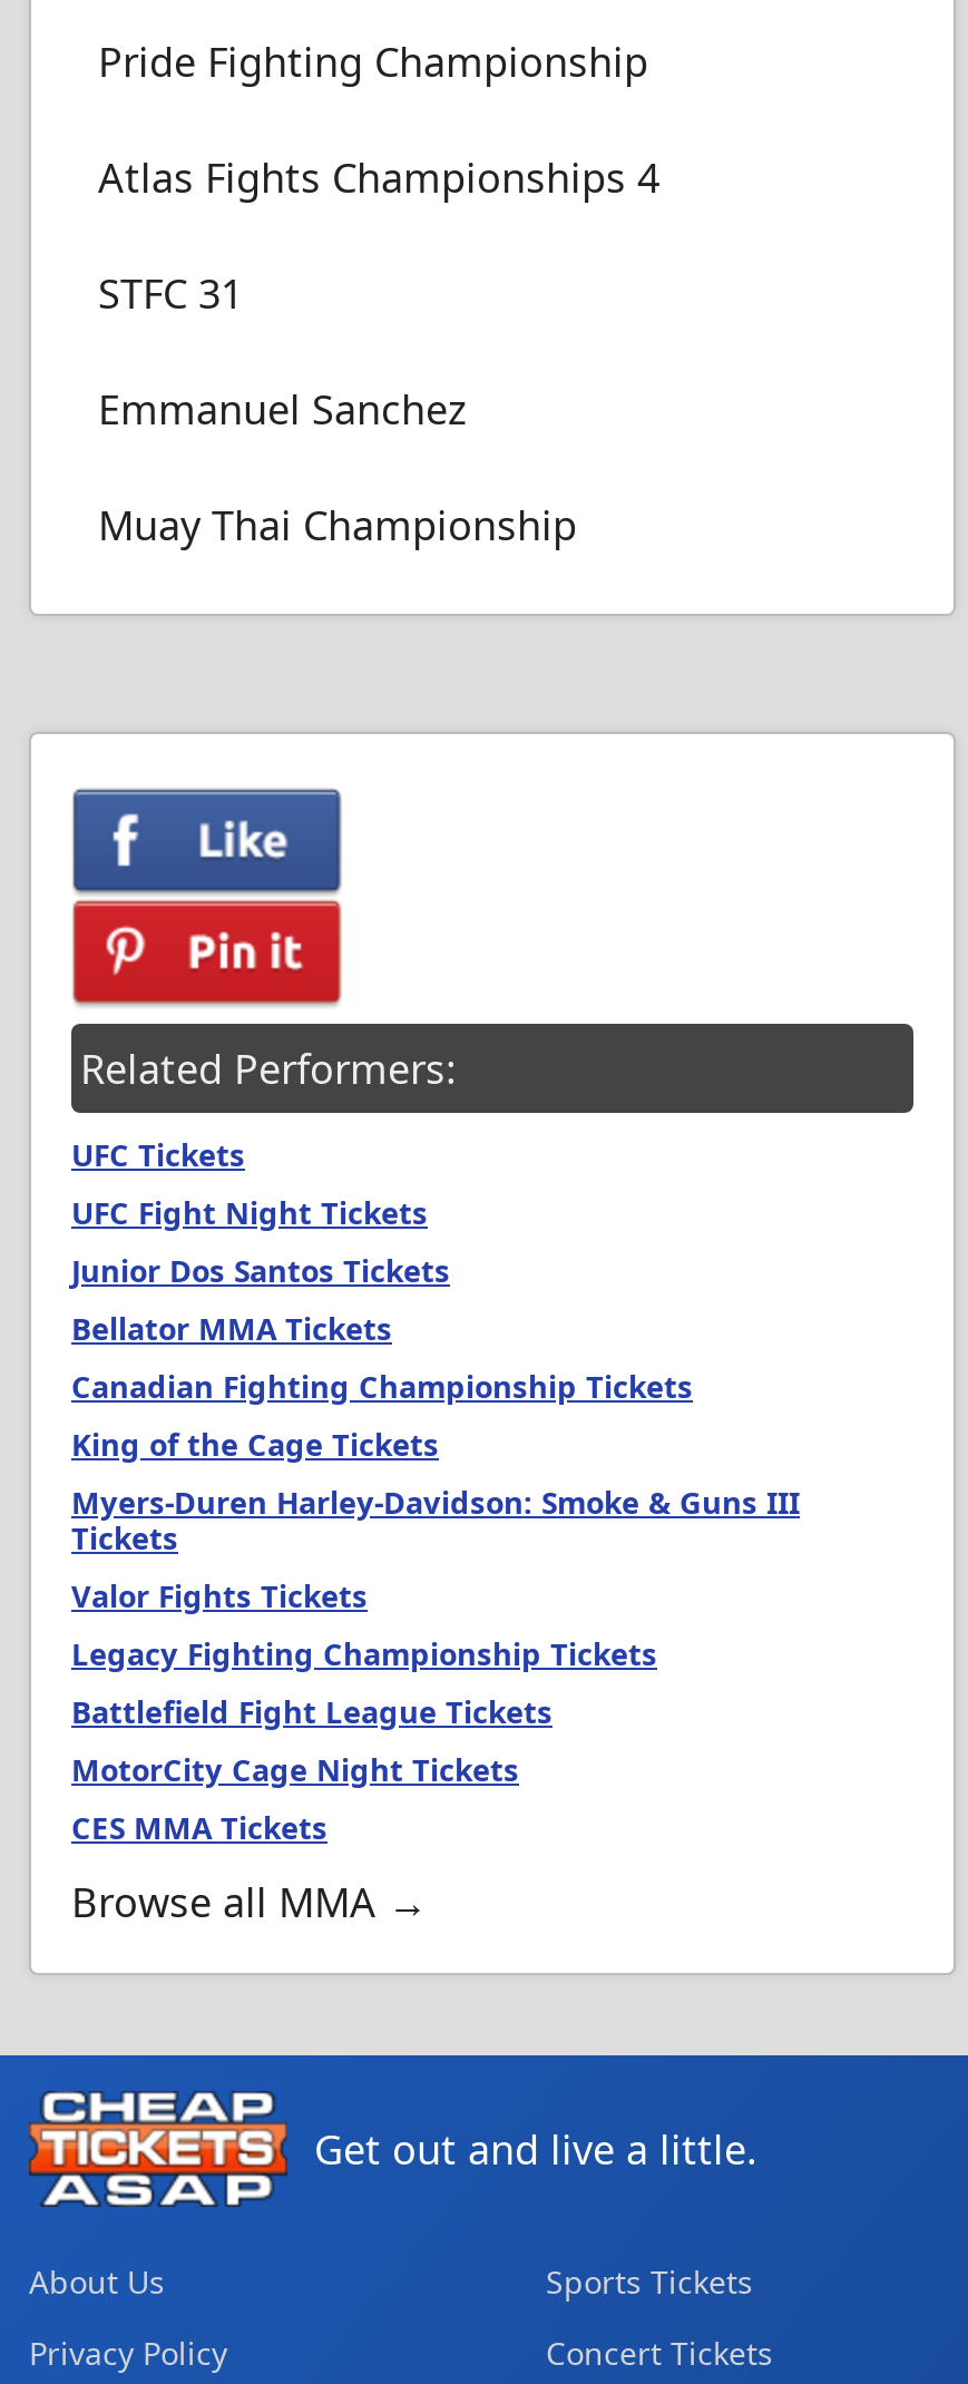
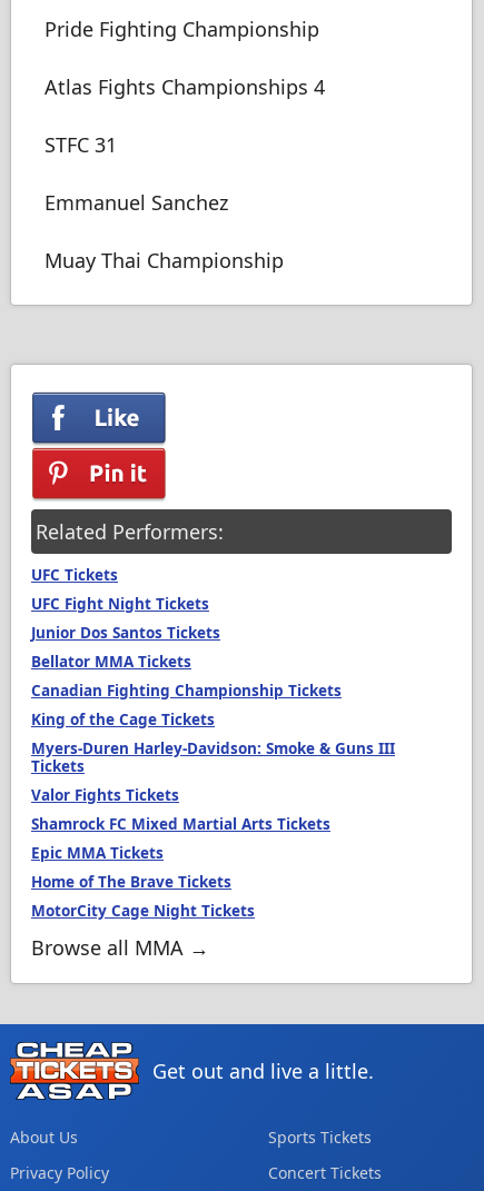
- Legacy Fighting Championship Tickets
- Battlefield Fight League Tickets
+ Shamrock FC Mixed Martial Arts Tickets
+ Epic MMA Tickets
+ Home of The Brave Tickets

moved down: MotorCity Cage Night Tickets

- CES MMA Tickets
